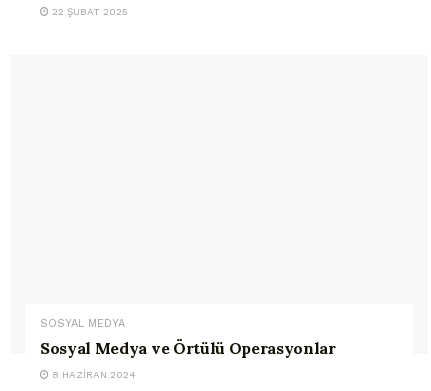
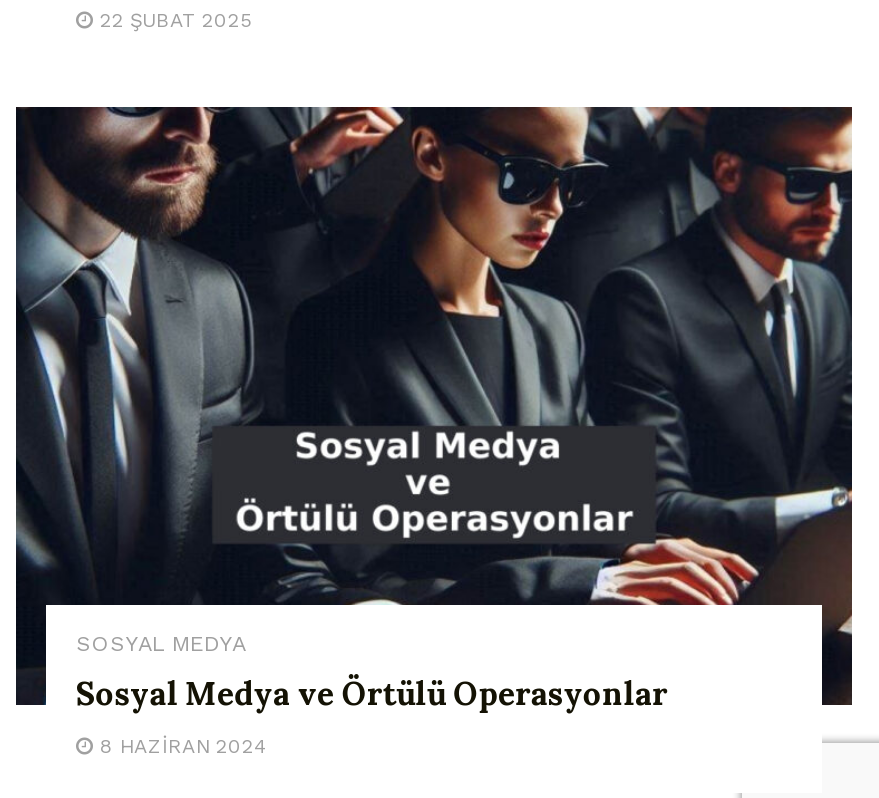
+ [image]
